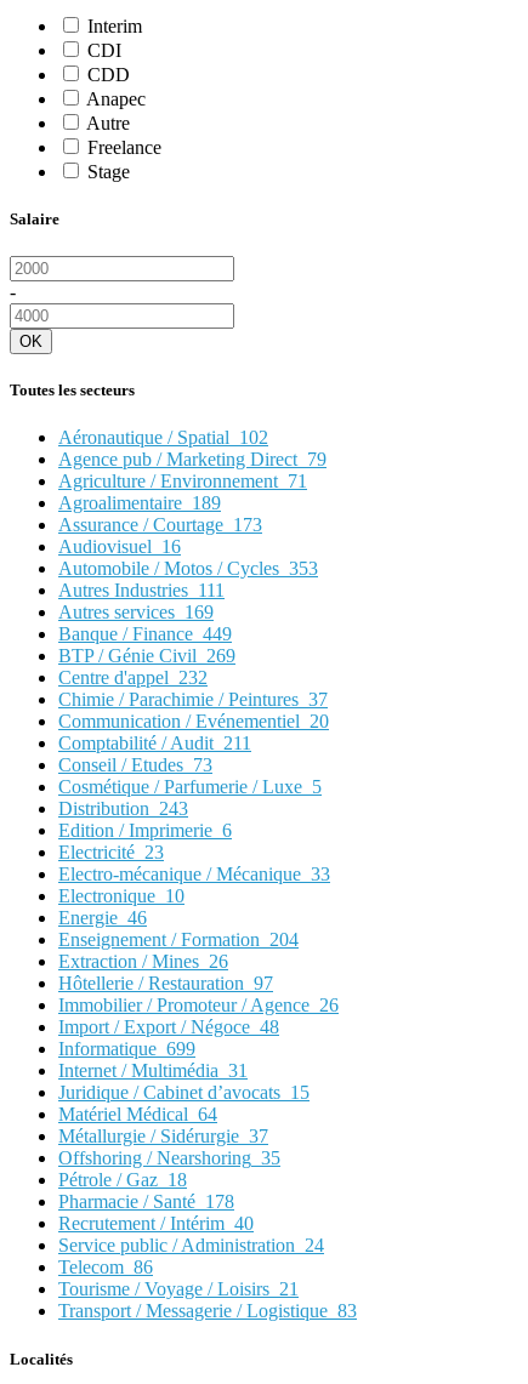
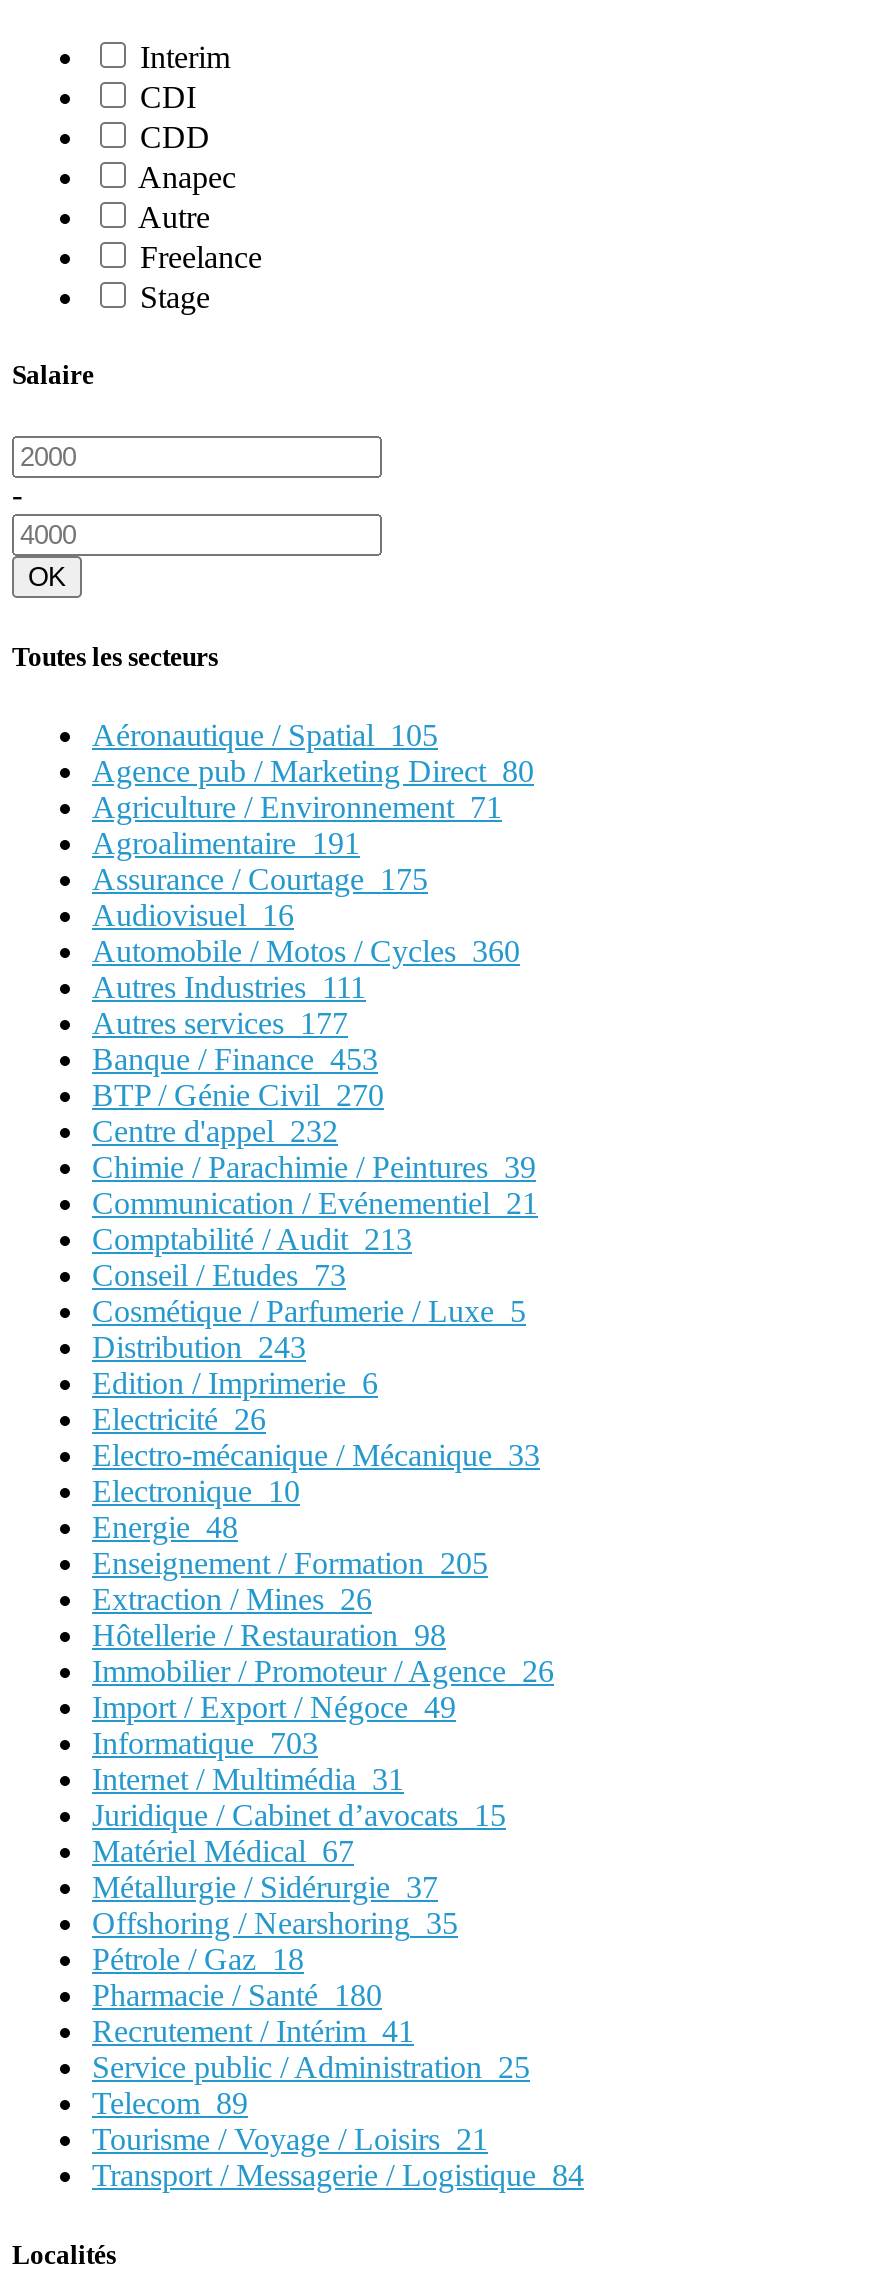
- Aéronautique / Spatial 102
+ Aéronautique / Spatial 105

- Agence pub / Marketing Direct 79
+ Agence pub / Marketing Direct 80

- Agroalimentaire 189
+ Agroalimentaire 191

- Assurance / Courtage 173
+ Assurance / Courtage 175

- Automobile / Motos / Cycles 353
+ Automobile / Motos / Cycles 360

- Autres services 169
+ Autres services 177

- Banque / Finance 449
+ Banque / Finance 453

- BTP / Génie Civil 269
+ BTP / Génie Civil 270

- Chimie / Parachimie / Peintures 37
+ Chimie / Parachimie / Peintures 39

- Communication / Evénementiel 20
+ Communication / Evénementiel 21

- Comptabilité / Audit 211
+ Comptabilité / Audit 213

- Electricité 23
+ Electricité 26

- Energie 46
+ Energie 48

- Enseignement / Formation 204
+ Enseignement / Formation 205

- Hôtellerie / Restauration 97
+ Hôtellerie / Restauration 98

- Import / Export / Négoce 48
+ Import / Export / Négoce 49

- Informatique 699
+ Informatique 703

- Matériel Médical 64
+ Matériel Médical 67

- Pharmacie / Santé 178
+ Pharmacie / Santé 180

- Recrutement / Intérim 40
+ Recrutement / Intérim 41

- Service public / Administration 24
+ Service public / Administration 25

- Telecom 86
+ Telecom 89

- Transport / Messagerie / Logistique 83
+ Transport / Messagerie / Logistique 84
